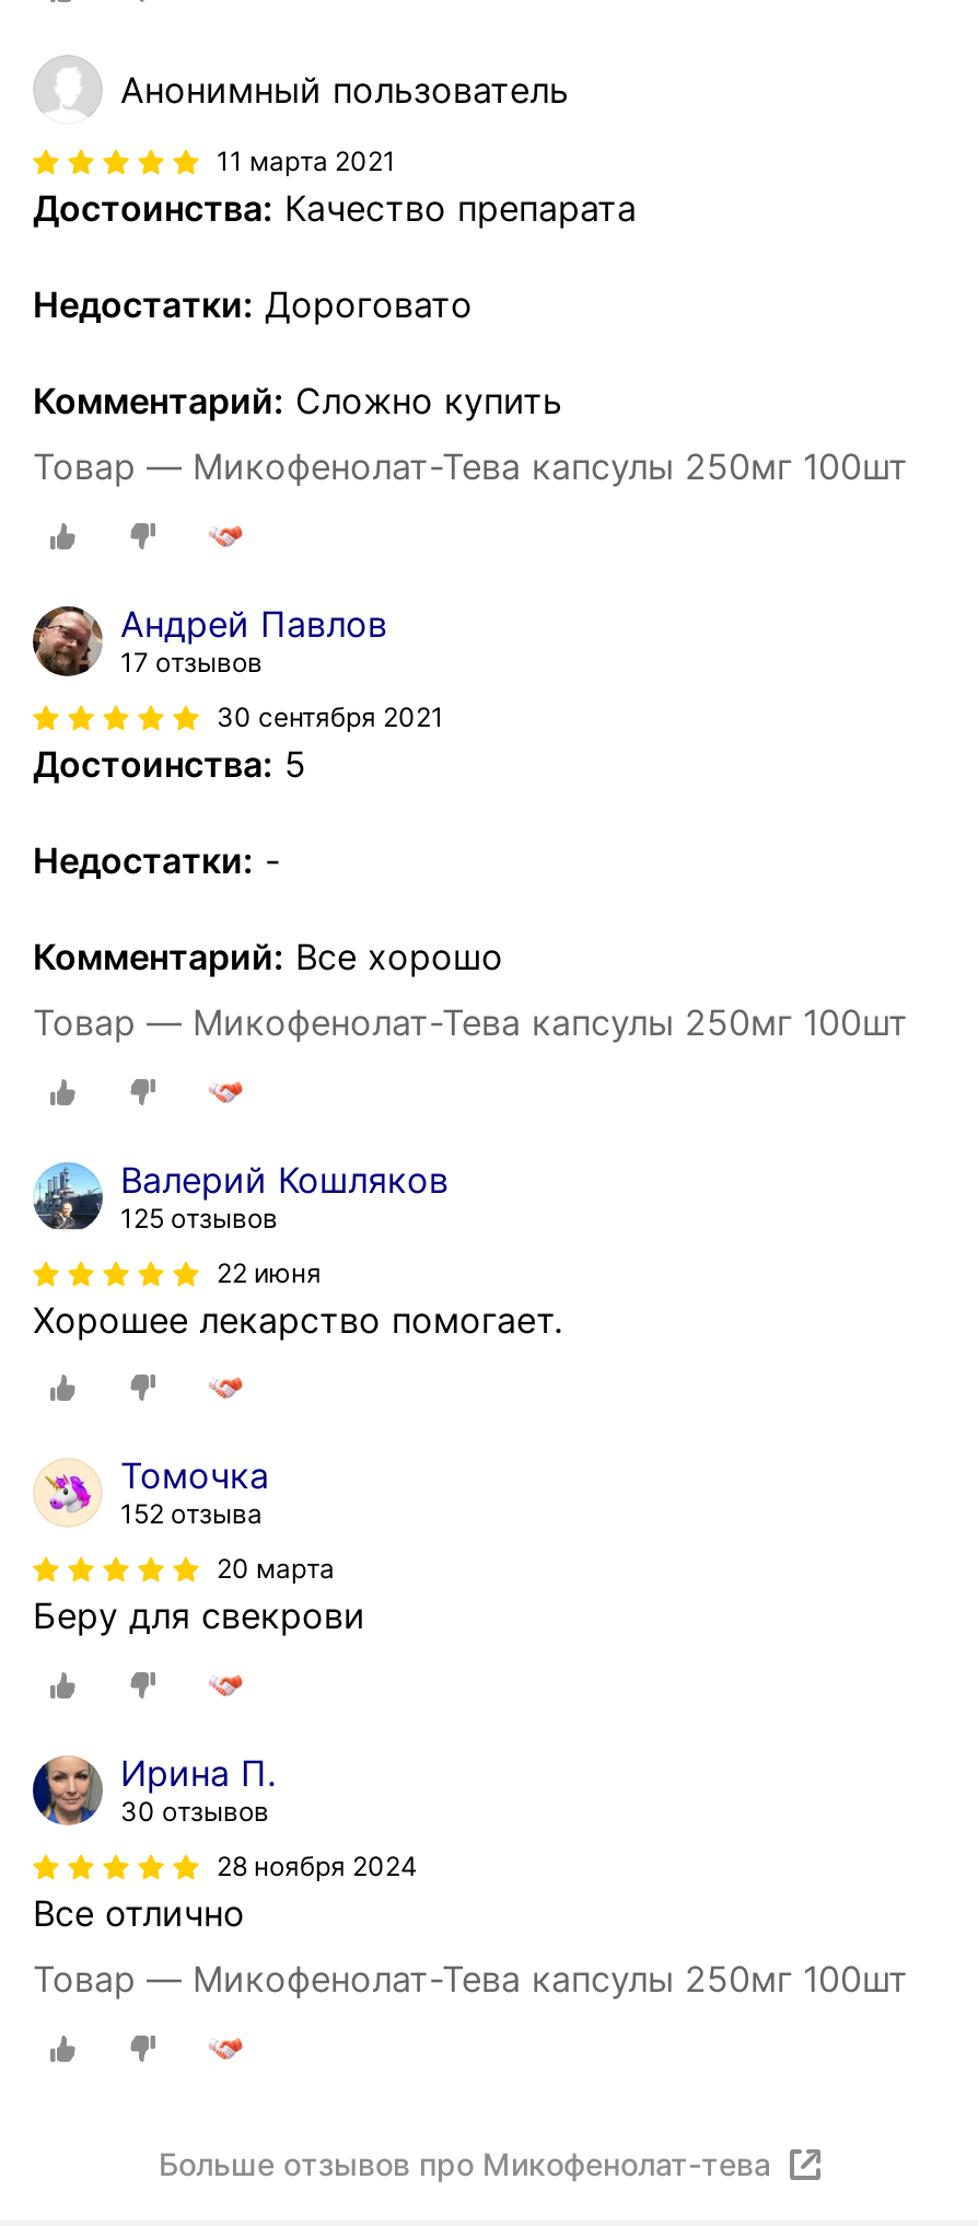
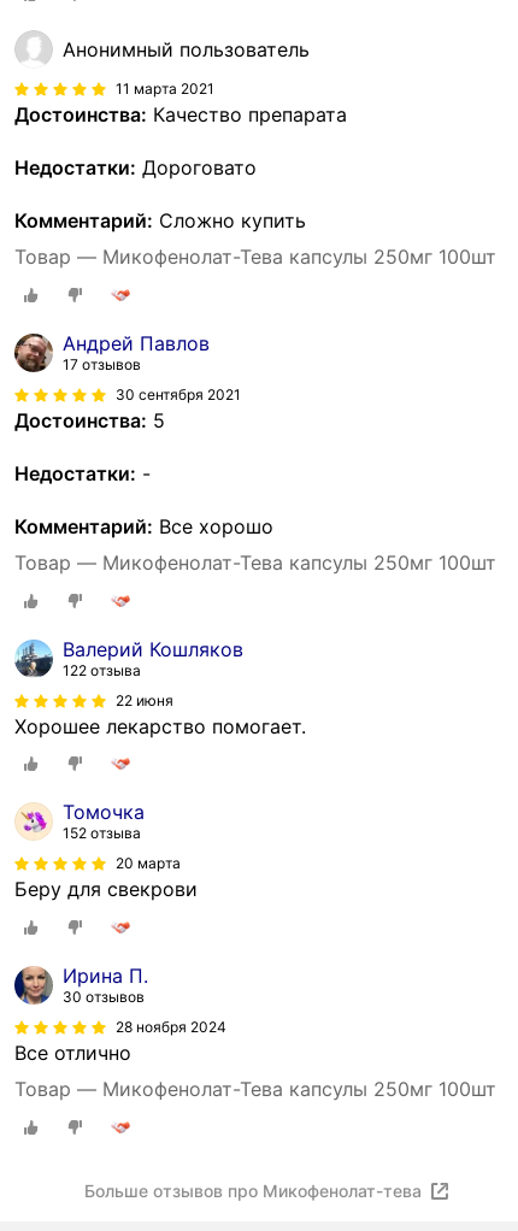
- 125 отзывов
+ 122 отзыва
